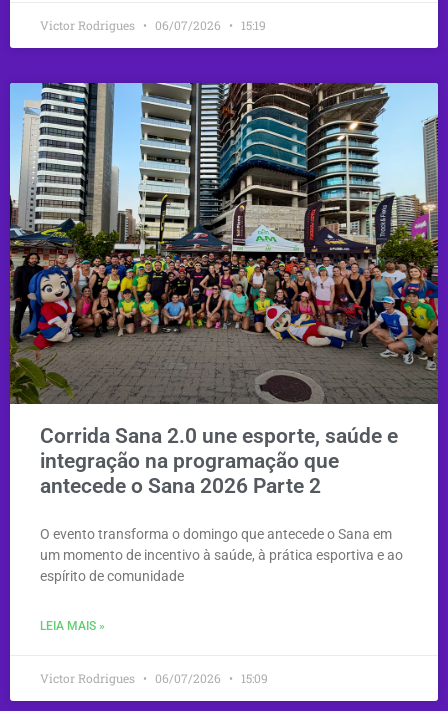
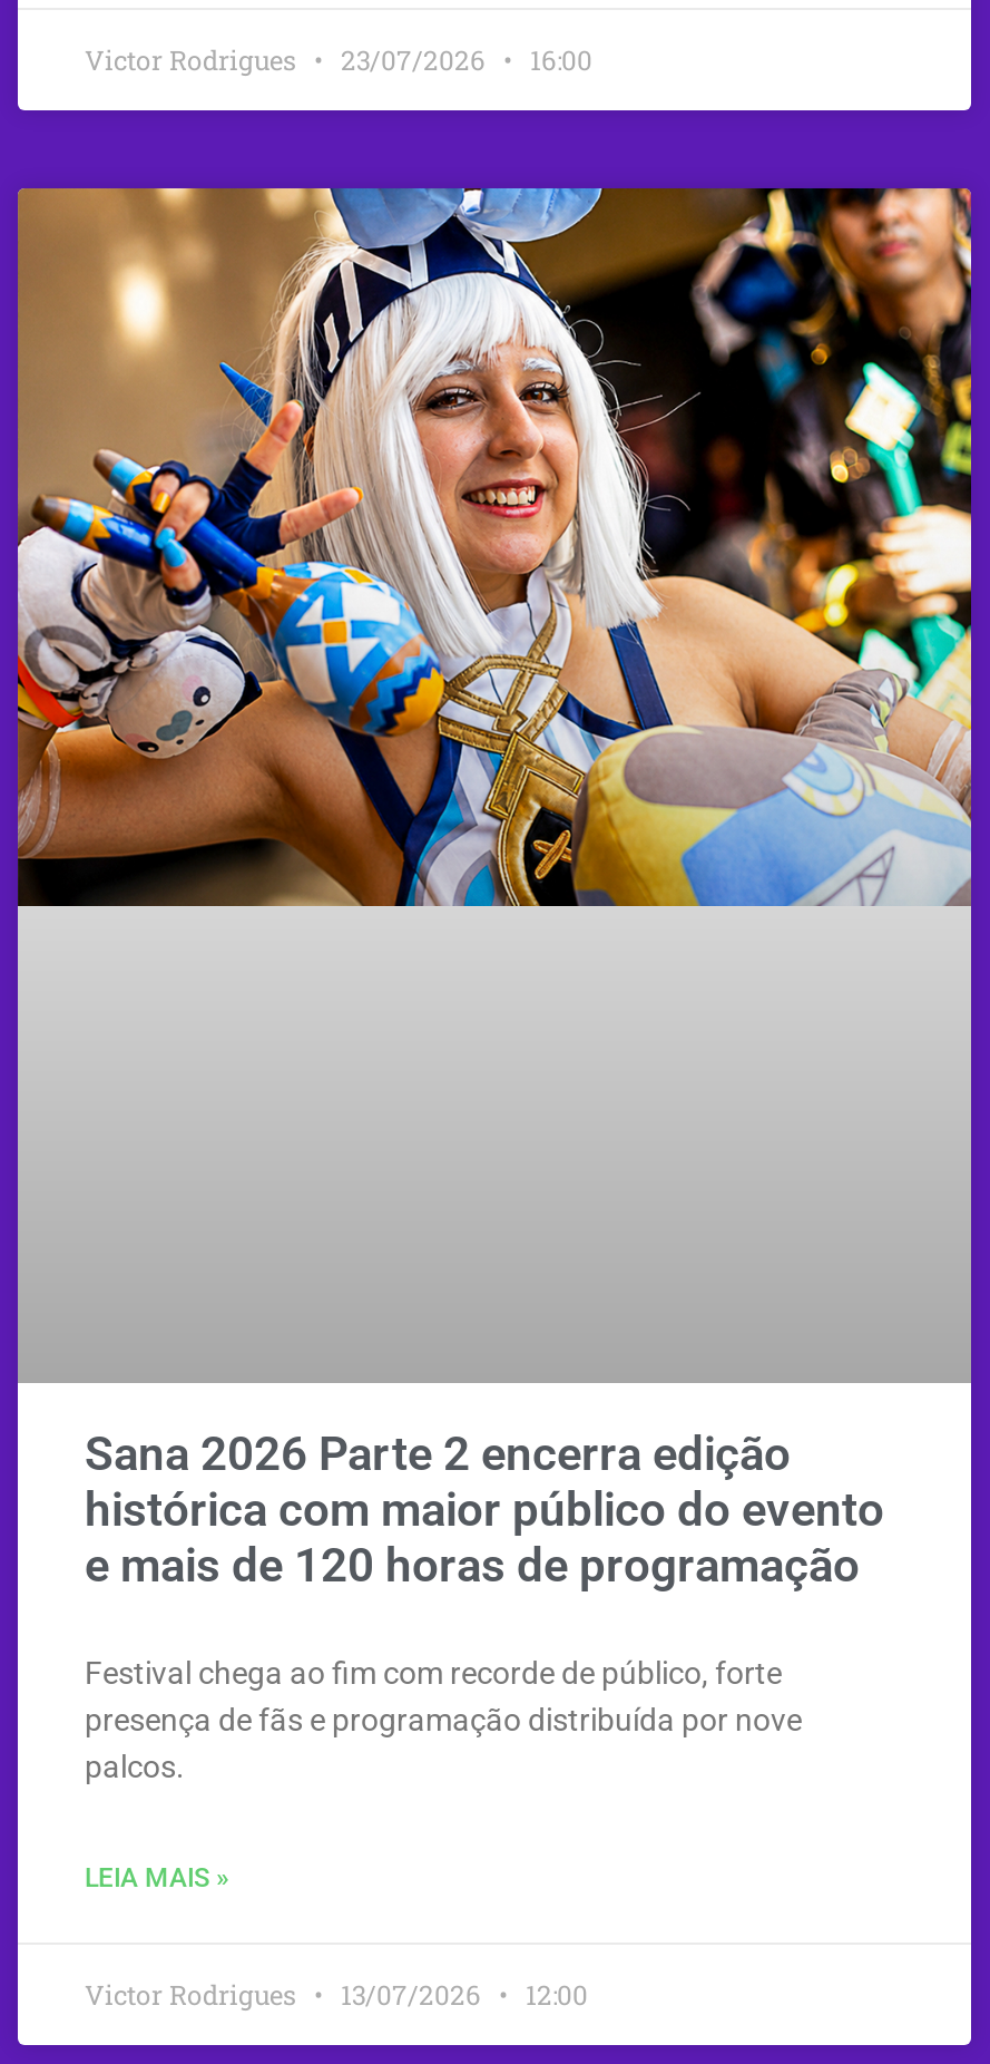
- 06/07/2026
- 15:19
+ 23/07/2026
+ 16:00

- [image]
- Corrida Sana 2.0 une esporte, saúde e
- integração na programação que
- antecede o Sana 2026 Parte 2
+ [image]
+ Sana 2026 Parte 2 encerra edição
+ histórica com maior público do evento
+ e mais de 120 horas de programação

- O evento transforma o domingo que antecede o Sana em
- um momento de incentivo à saúde, à prática esportiva e ao
- espírito de comunidade
+ Festival chega ao fim com recorde de público, forte
+ presença de fãs e programação distribuída por nove
+ palcos.

- 06/07/2026
- 15:09
+ 13/07/2026
+ 12:00
